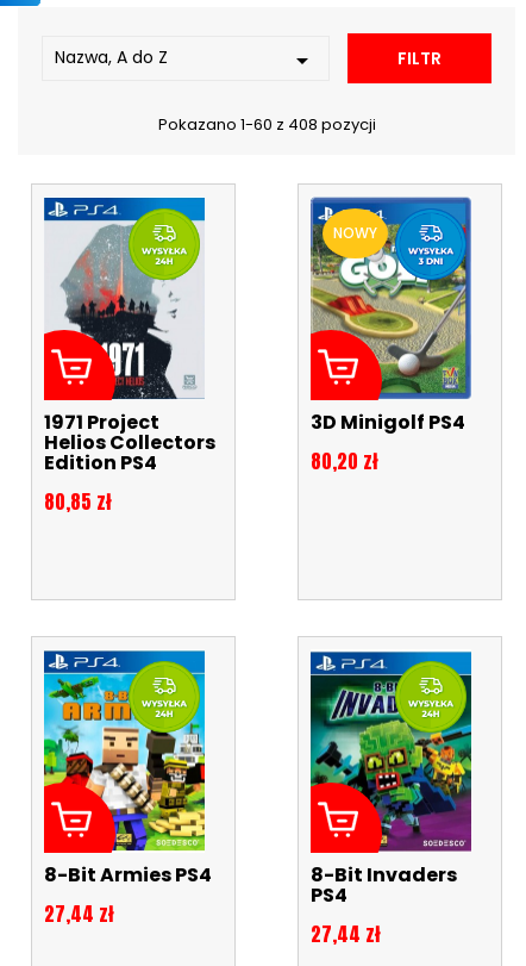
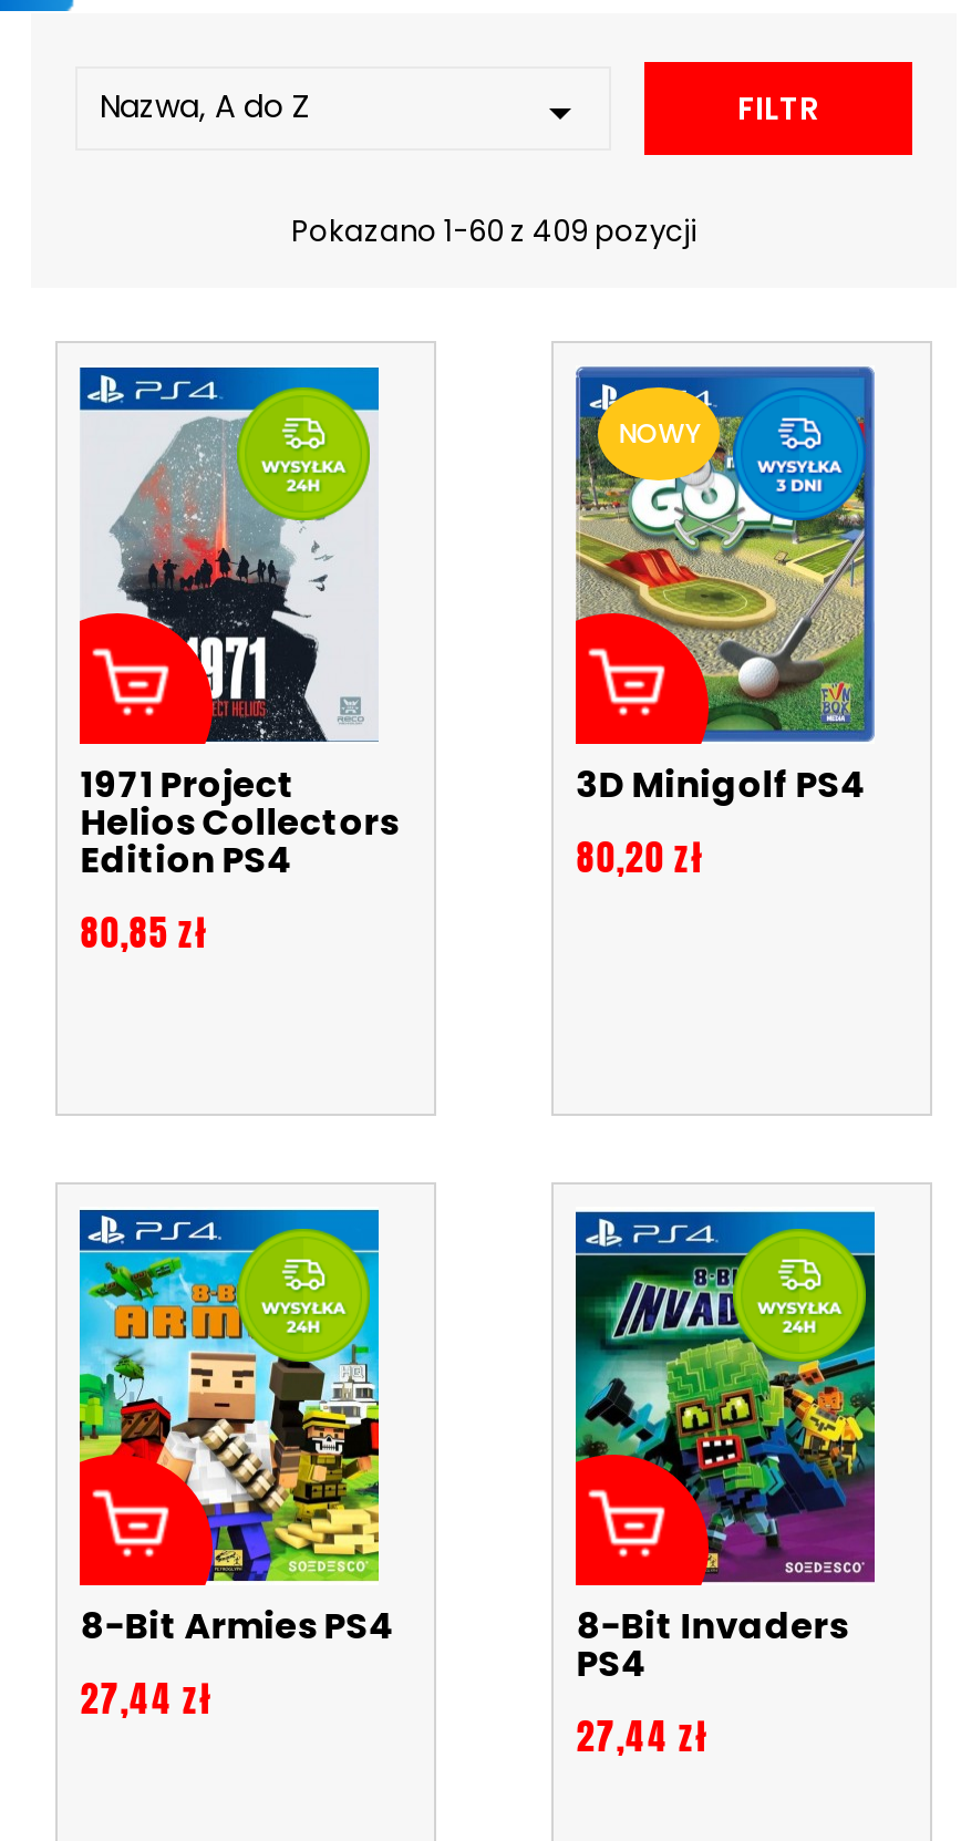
- Pokazano 1-60 z 408 pozycji
+ Pokazano 1-60 z 409 pozycji
